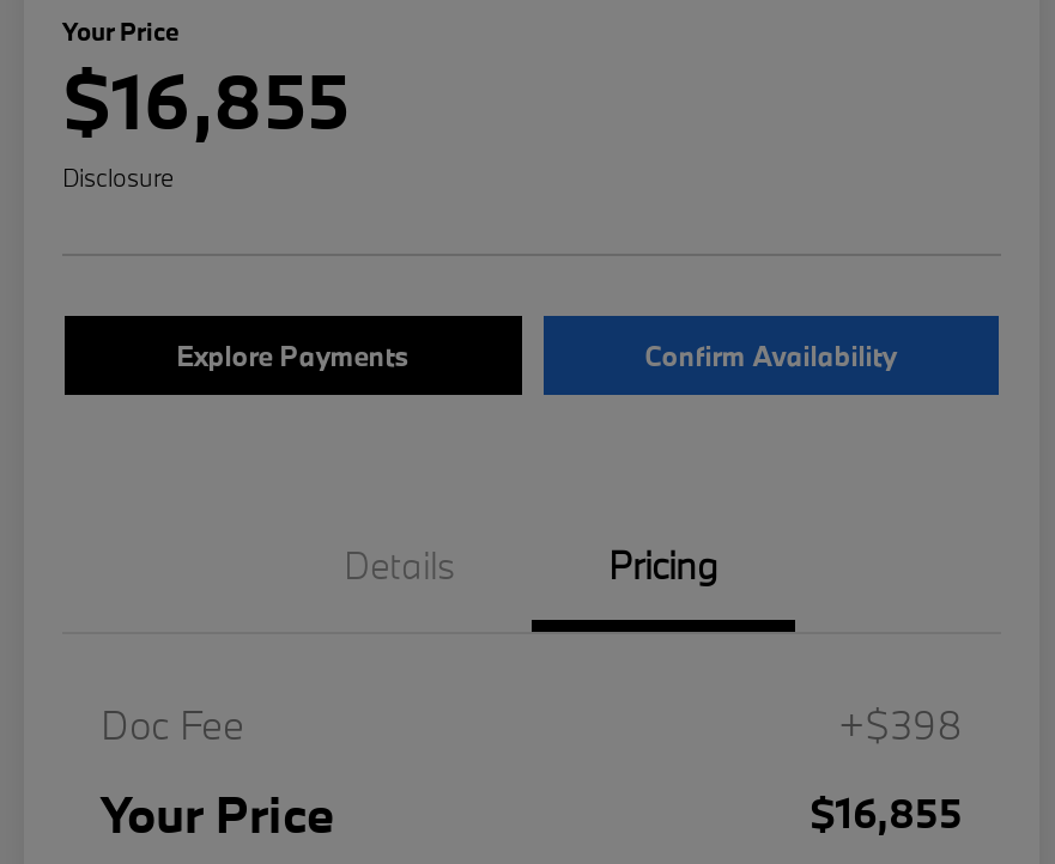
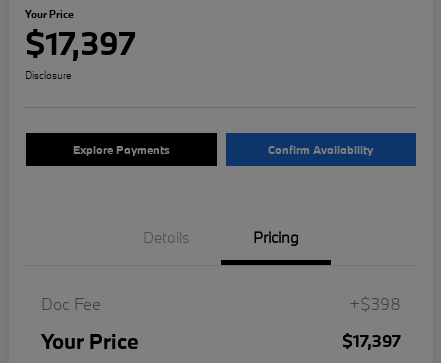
- $16,855
+ $17,397

- $16,855
+ $17,397
